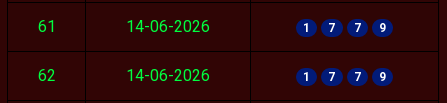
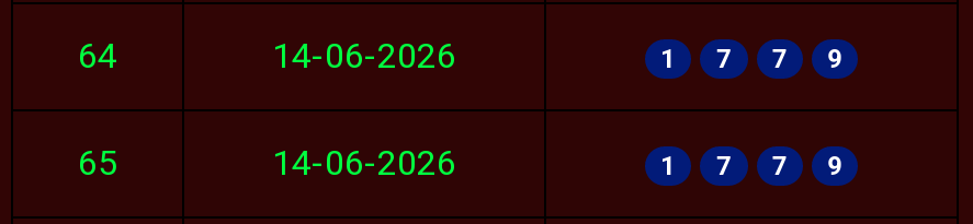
- 61
+ 64

- 62
+ 65
